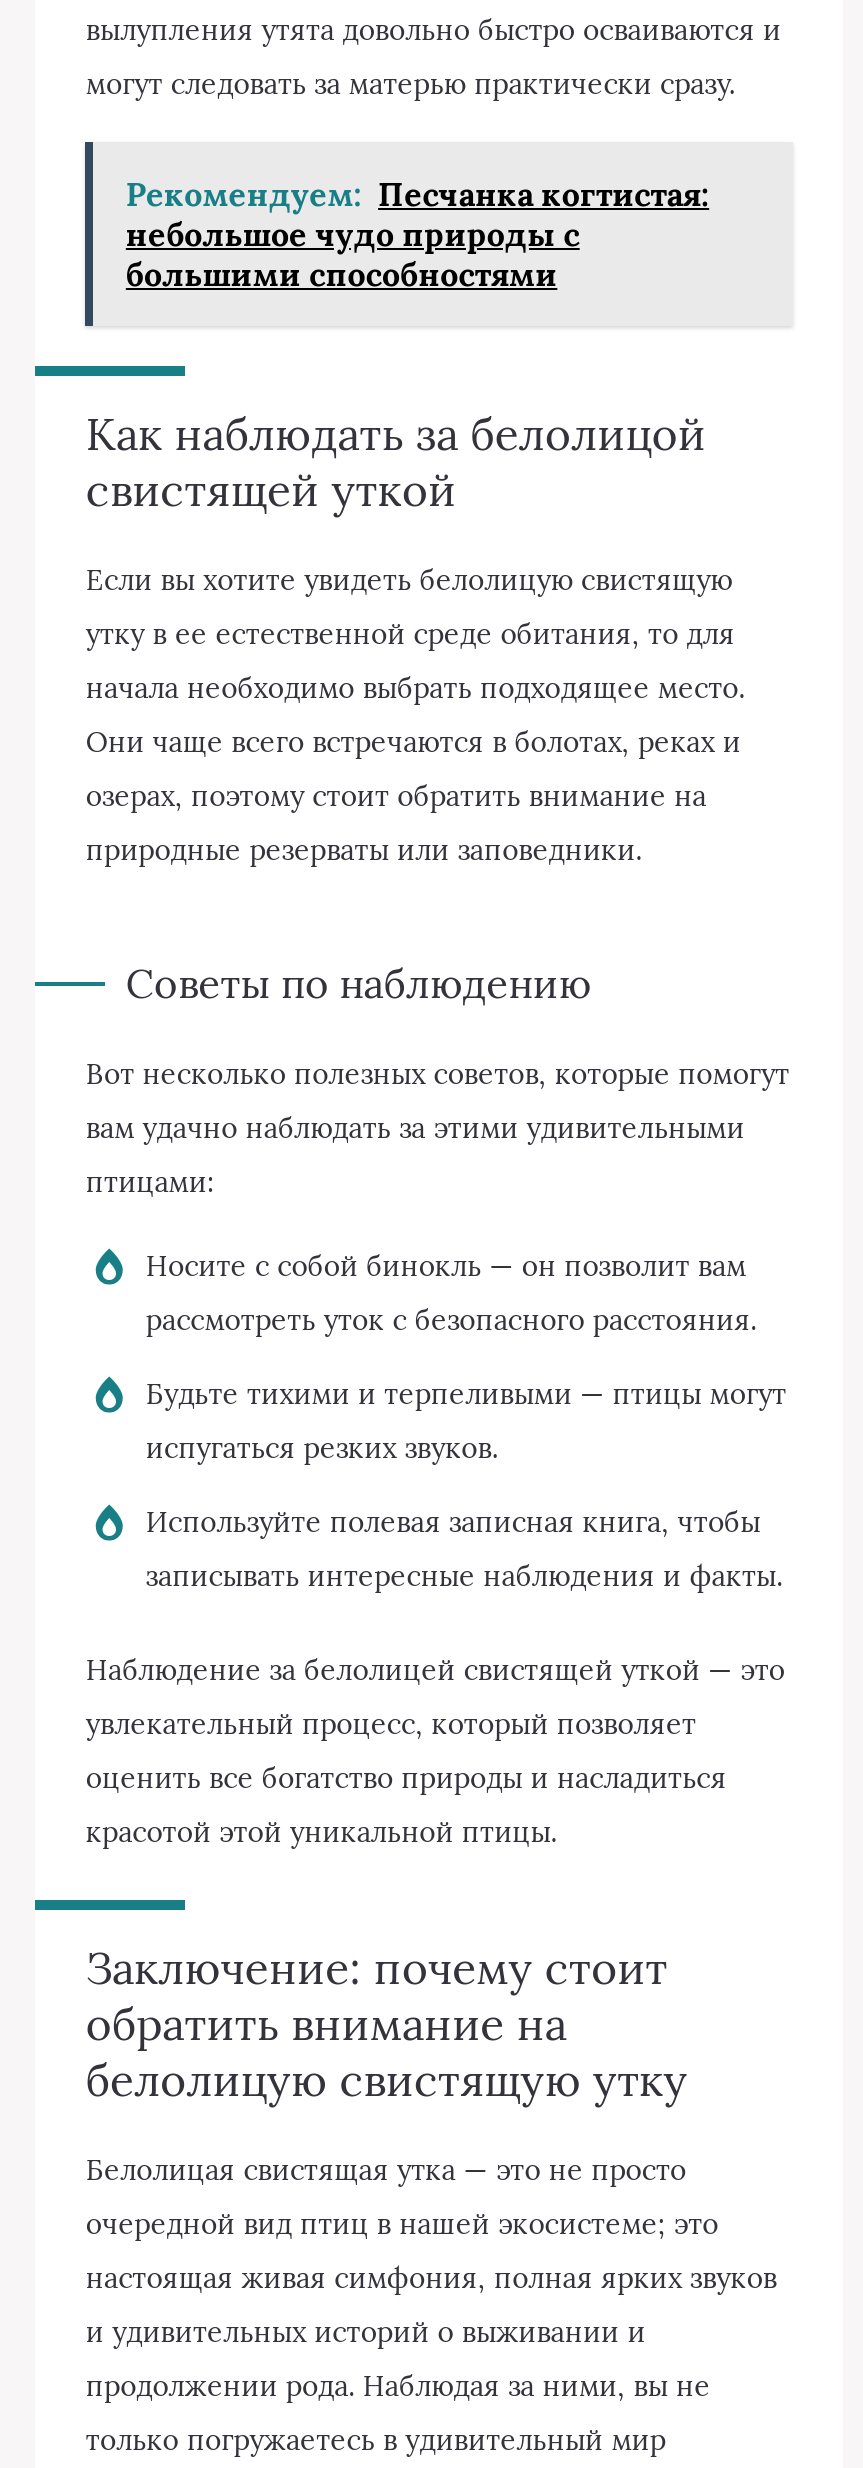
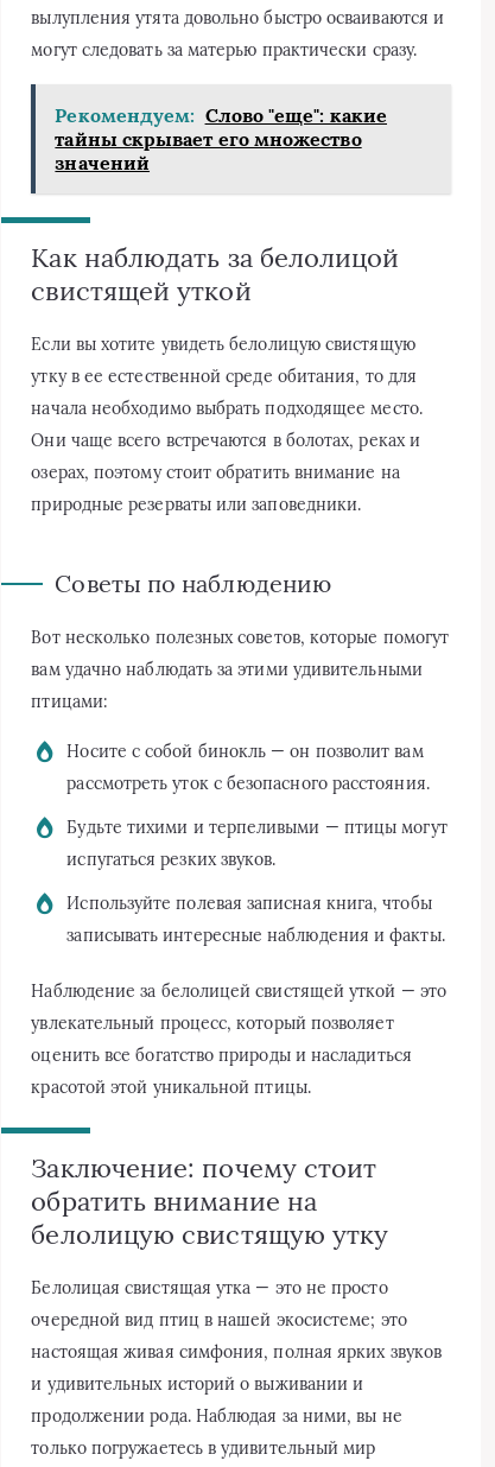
- Рекомендуем: Песчанка когтистая:
- небольшое чудо природы с
- большими способностями
+ Рекомендуем: Слово "еще": какие
+ тайны скрывает его множество
+ значений
